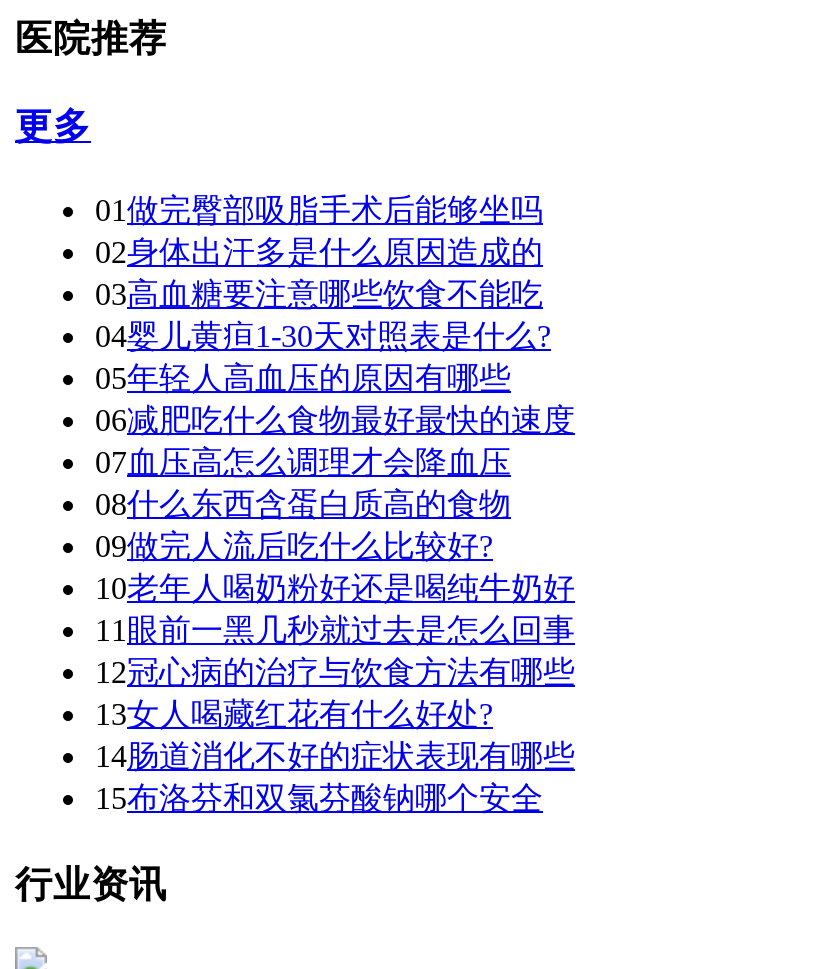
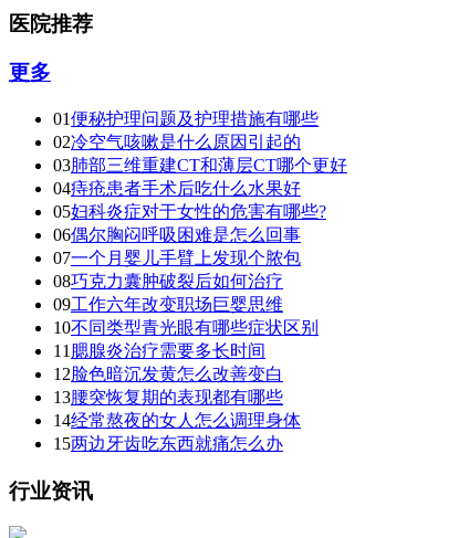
- 01做完臀部吸脂手术后能够坐吗
- 02身体出汗多是什么原因造成的
- 03高血糖要注意哪些饮食不能吃
- 04婴儿黄疸1-30天对照表是什么?
- 05年轻人高血压的原因有哪些
- 06减肥吃什么食物最好最快的速度
- 07血压高怎么调理才会降血压
- 08什么东西含蛋白质高的食物
- 09做完人流后吃什么比较好?
- 10老年人喝奶粉好还是喝纯牛奶好
- 11眼前一黑几秒就过去是怎么回事
- 12冠心病的治疗与饮食方法有哪些
- 13女人喝藏红花有什么好处?
- 14肠道消化不好的症状表现有哪些
- 15布洛芬和双氯芬酸钠哪个安全
+ 01便秘护理问题及护理措施有哪些
+ 02冷空气咳嗽是什么原因引起的
+ 03肺部三维重建CT和薄层CT哪个更好
+ 04痔疮患者手术后吃什么水果好
+ 05妇科炎症对于女性的危害有哪些?
+ 06偶尔胸闷呼吸困难是怎么回事
+ 07一个月婴儿手臂上发现个脓包
+ 08巧克力囊肿破裂后如何治疗
+ 09工作六年改变职场巨婴思维
+ 10不同类型青光眼有哪些症状区别
+ 11腮腺炎治疗需要多长时间
+ 12脸色暗沉发黄怎么改善变白
+ 13腰突恢复期的表现都有哪些
+ 14经常熬夜的女人怎么调理身体
+ 15两边牙齿吃东西就痛怎么办
